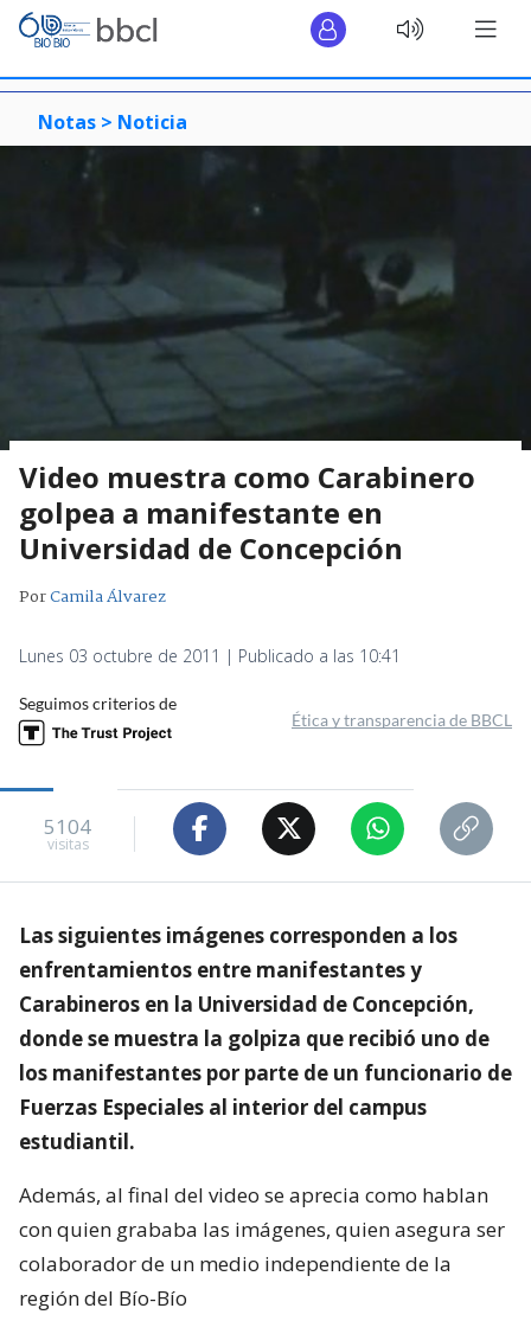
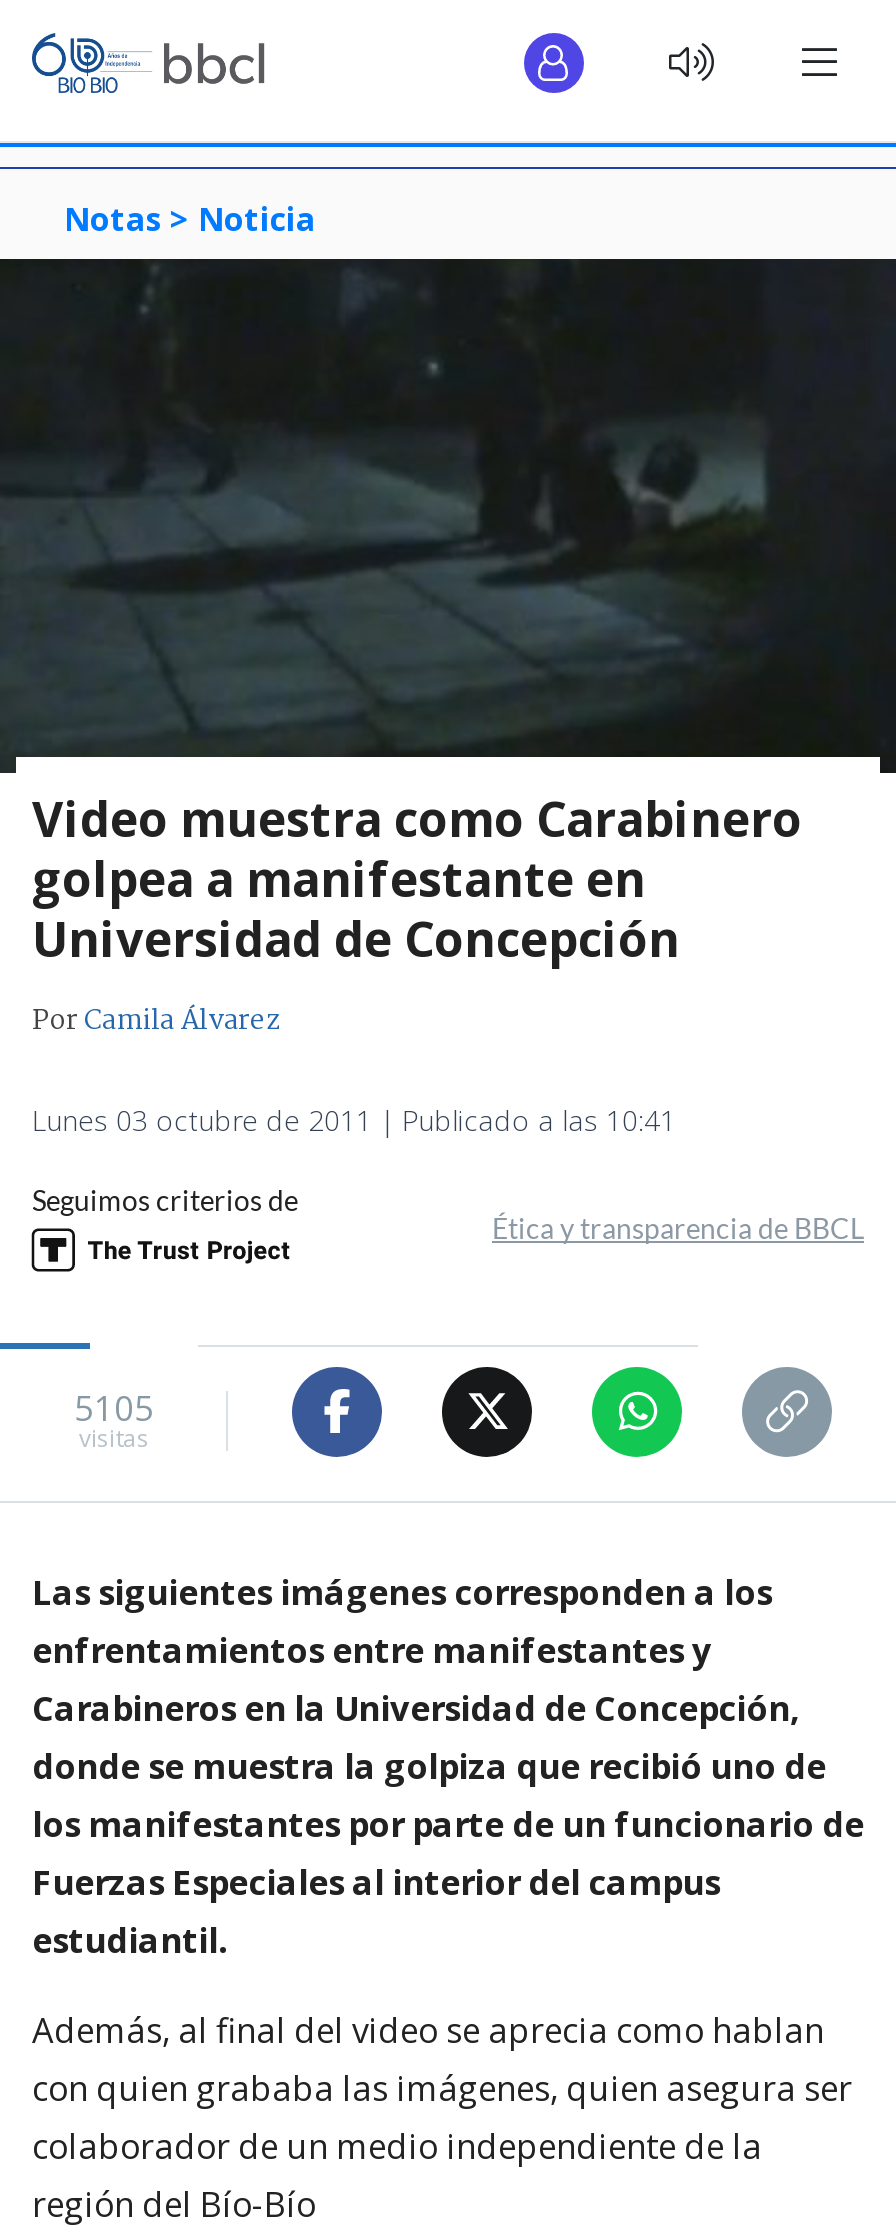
- 5104
+ 5105
